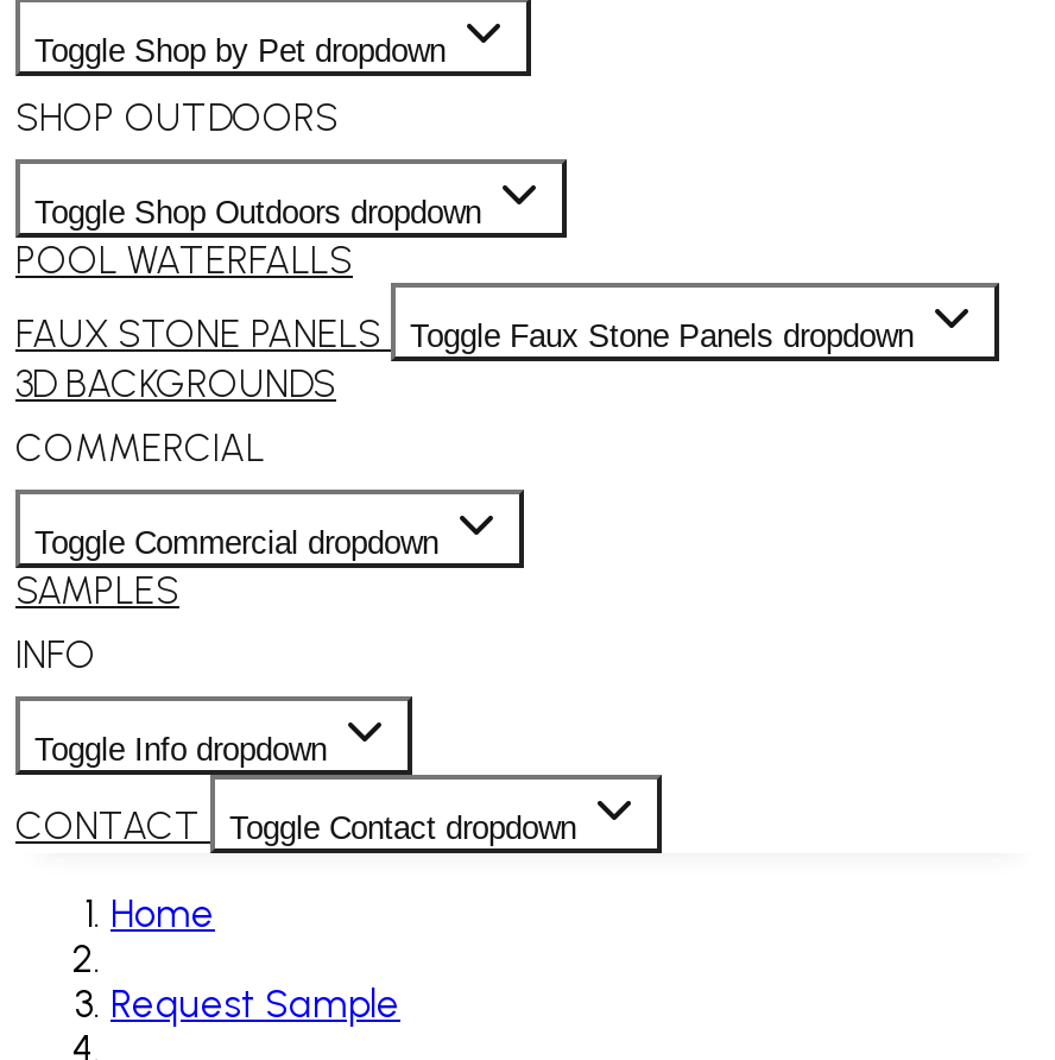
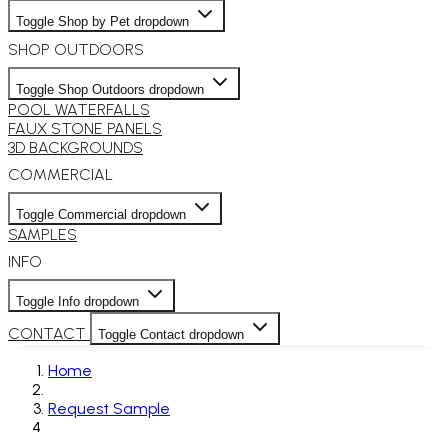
- FAUX STONE PANELS Toggle Faux Stone Panels dropdown
+ FAUX STONE PANELS
